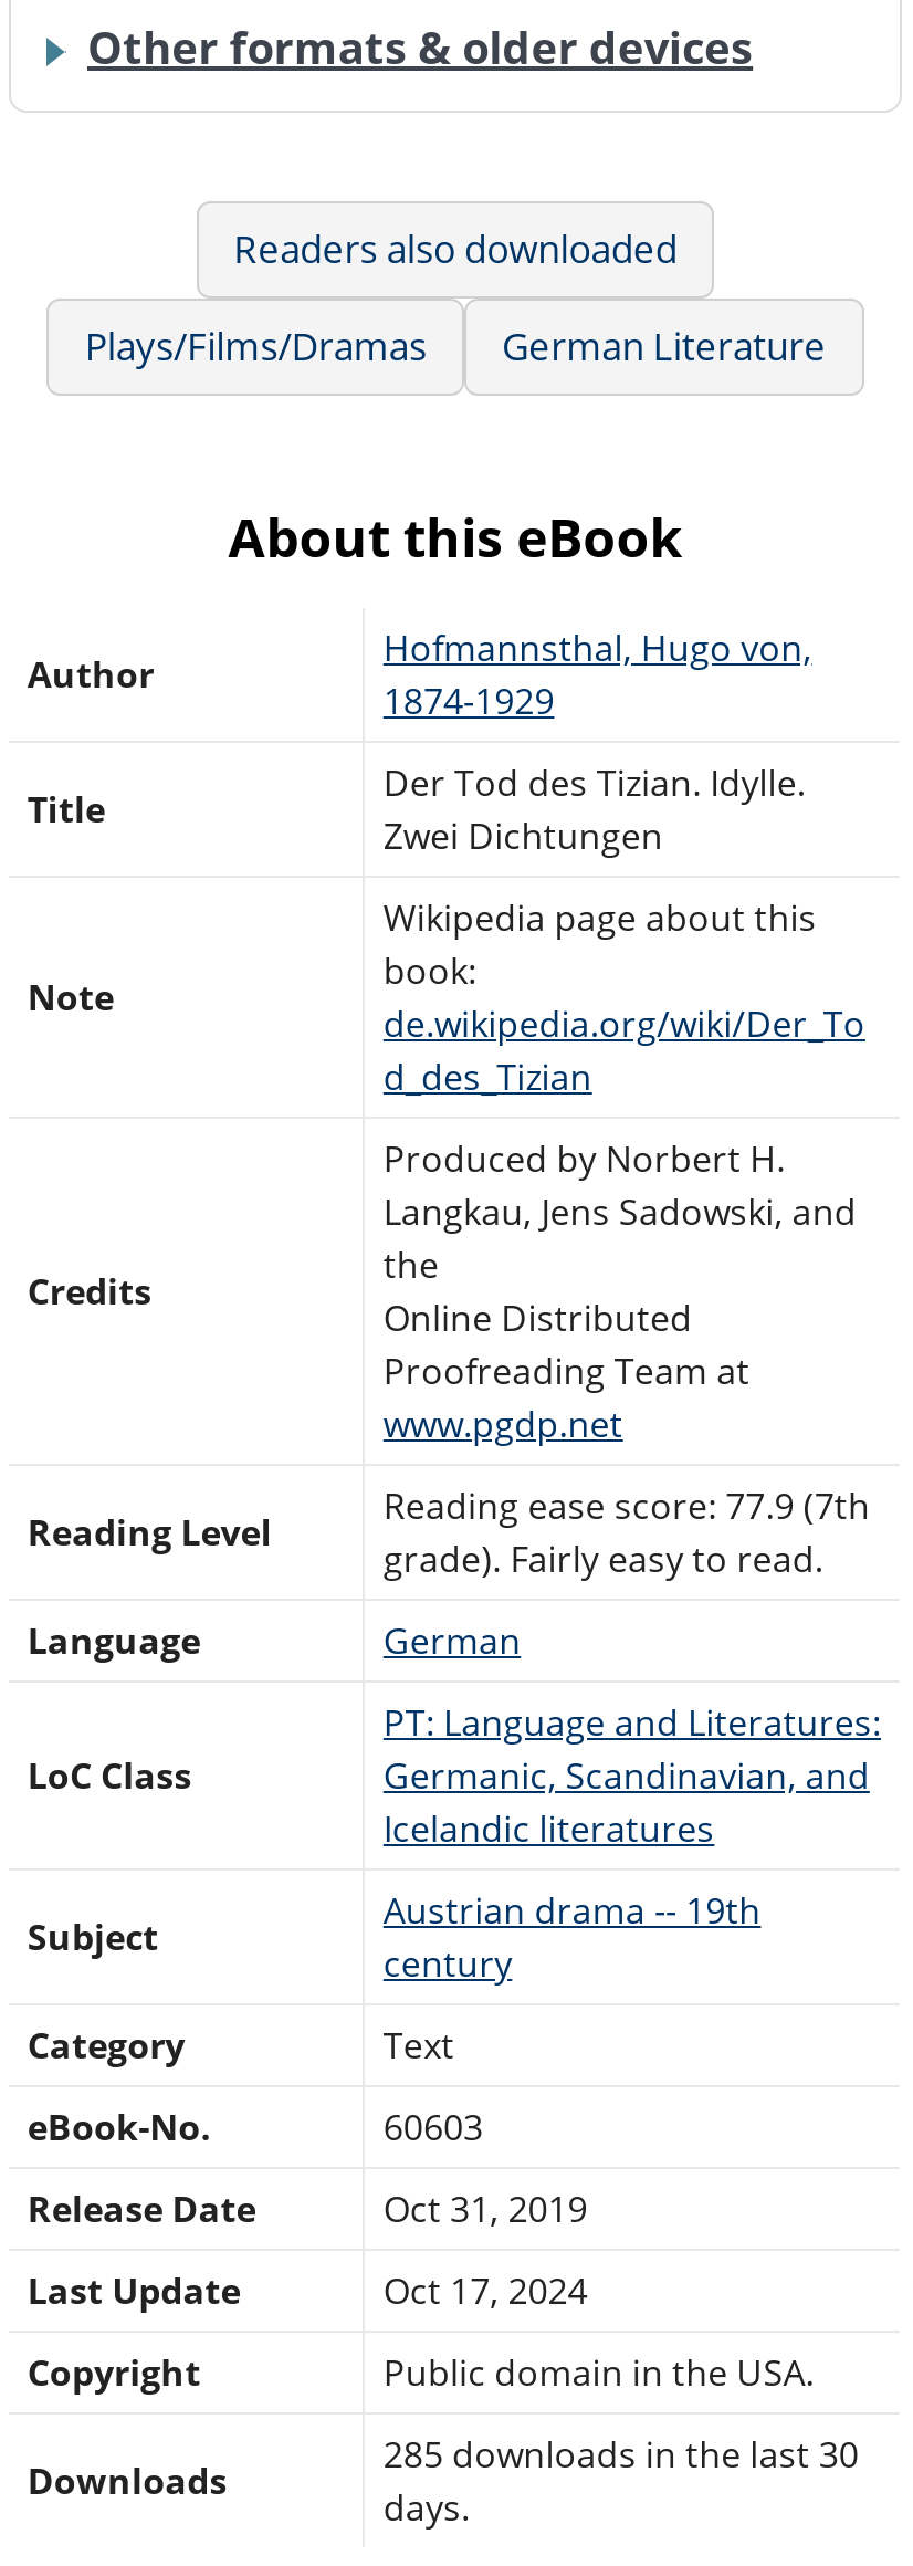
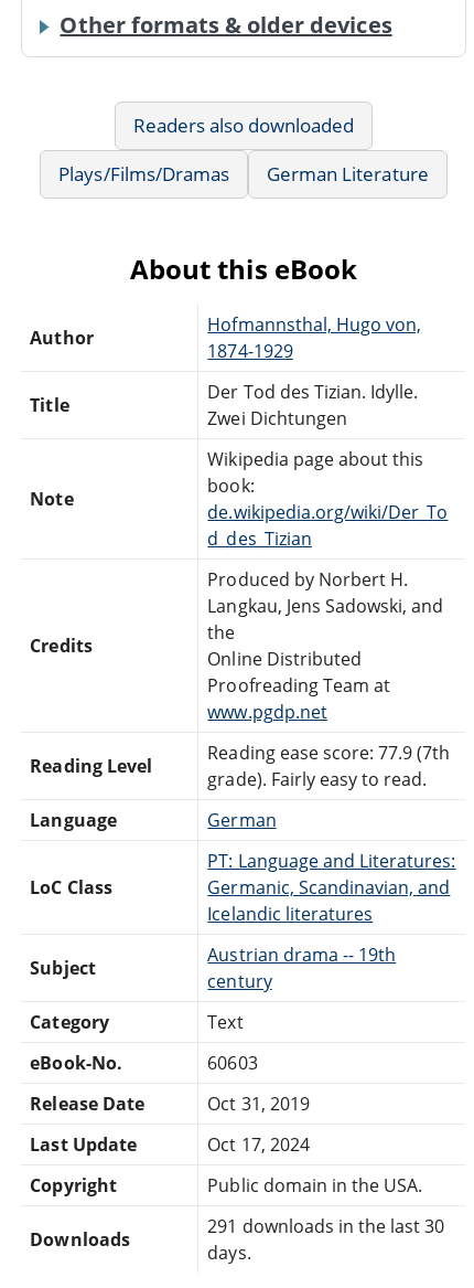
- 285 downloads in the last 30
+ 291 downloads in the last 30
